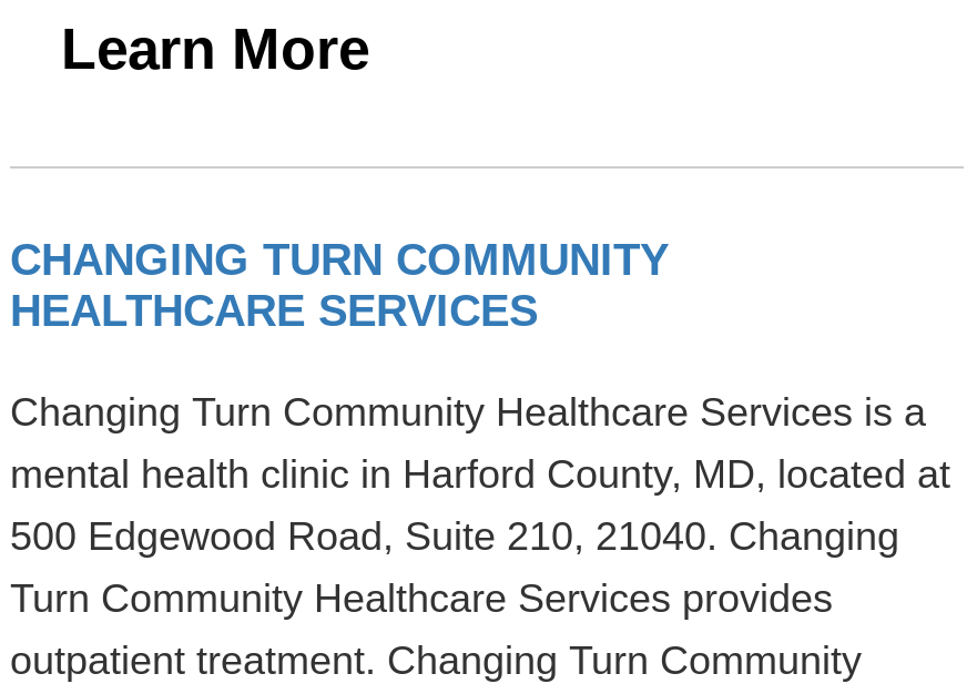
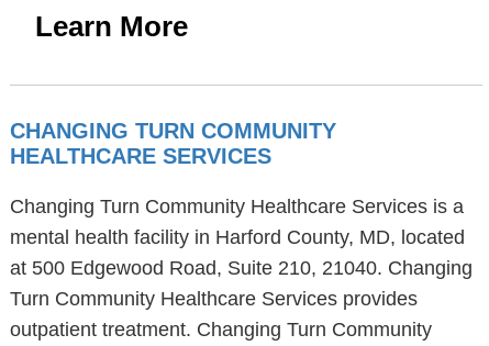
- mental health clinic in Harford County, MD, located at
- 500 Edgewood Road, Suite 210, 21040. Changing
+ mental health facility in Harford County, MD, located
+ at 500 Edgewood Road, Suite 210, 21040. Changing
